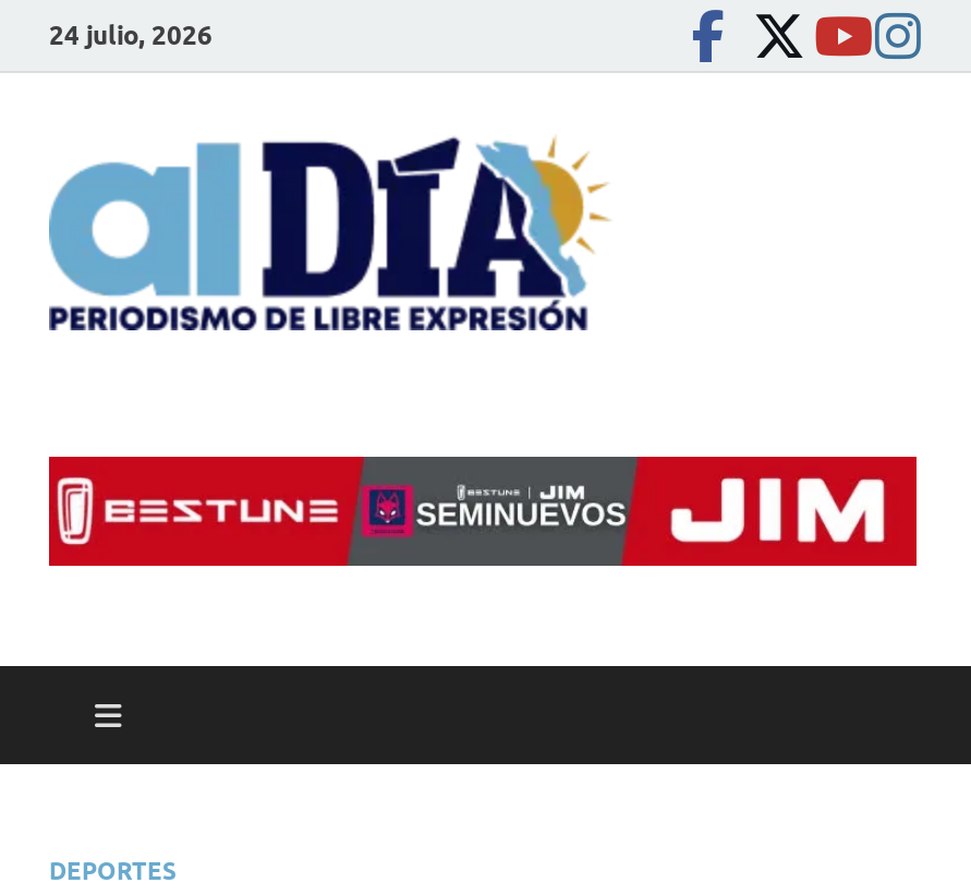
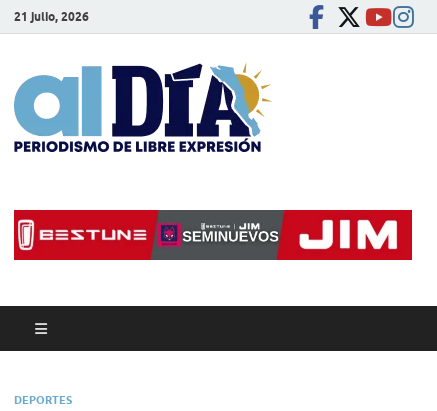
- 24 julio, 2026
+ 21 julio, 2026
